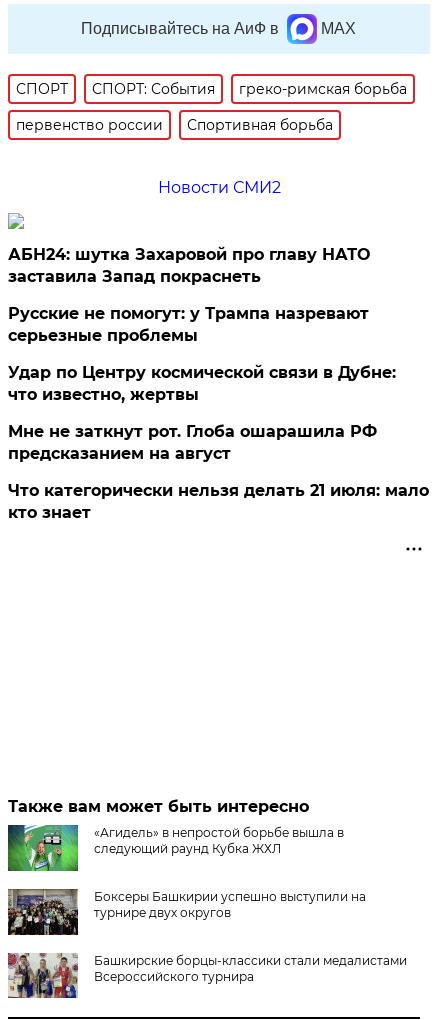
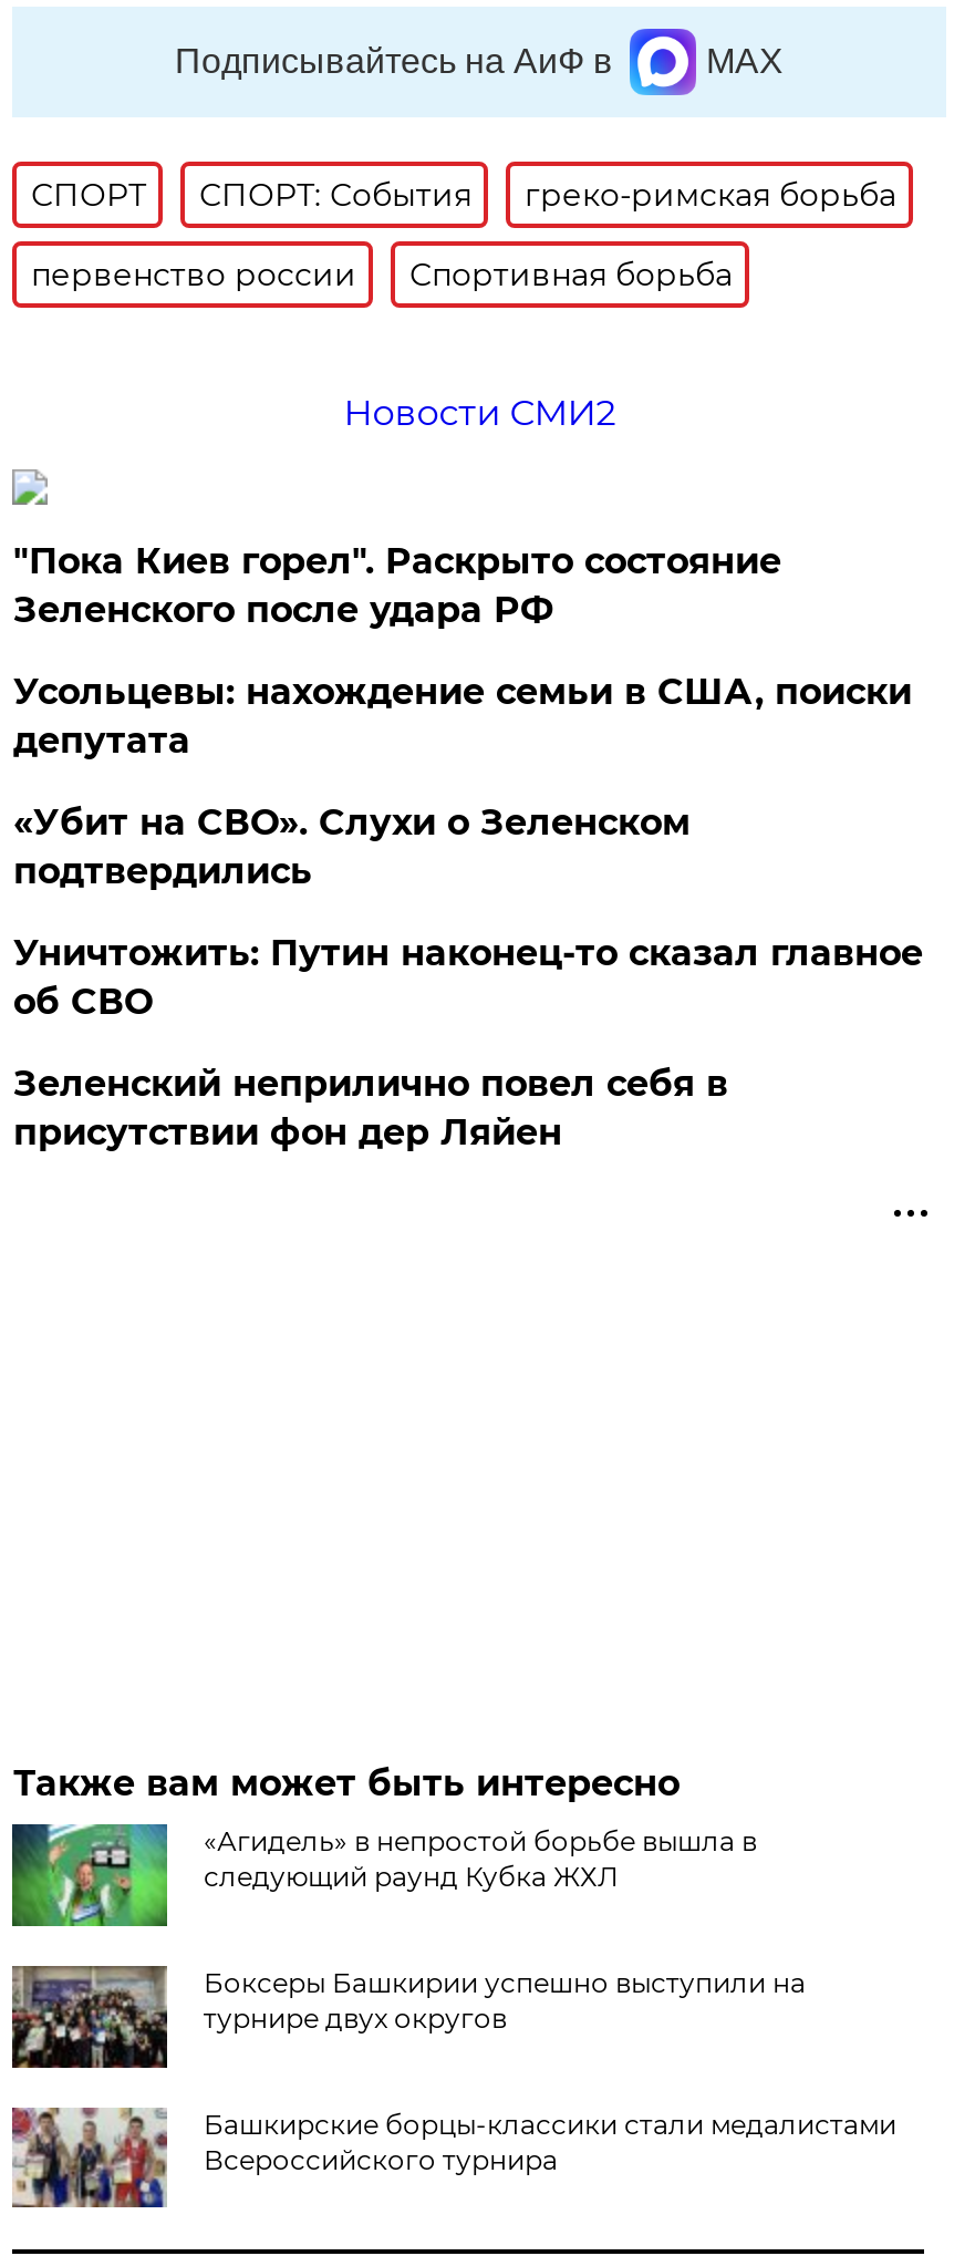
- АБН24: шутка Захаровой про главу НАТО
- заставила Запад покраснеть
+ "Пока Киев горел". Раскрыто состояние
+ Зеленского после удара РФ

- Русские не помогут: у Трампа назревают
- серьезные проблемы
+ Усольцевы: нахождение семьи в США, поиски
+ депутата

- Удар по Центру космической связи в Дубне:
- что известно, жертвы
+ «Убит на СВО». Слухи о Зеленском
+ подтвердились

- Мне не заткнут рот. Глоба ошарашила РФ
- предсказанием на август
+ Уничтожить: Путин наконец-то сказал главное
+ об СВО

- Что категорически нельзя делать 21 июля: мало
- кто знает
+ Зеленский неприлично повел cебя в
+ присутствии фон дер Ляйен
